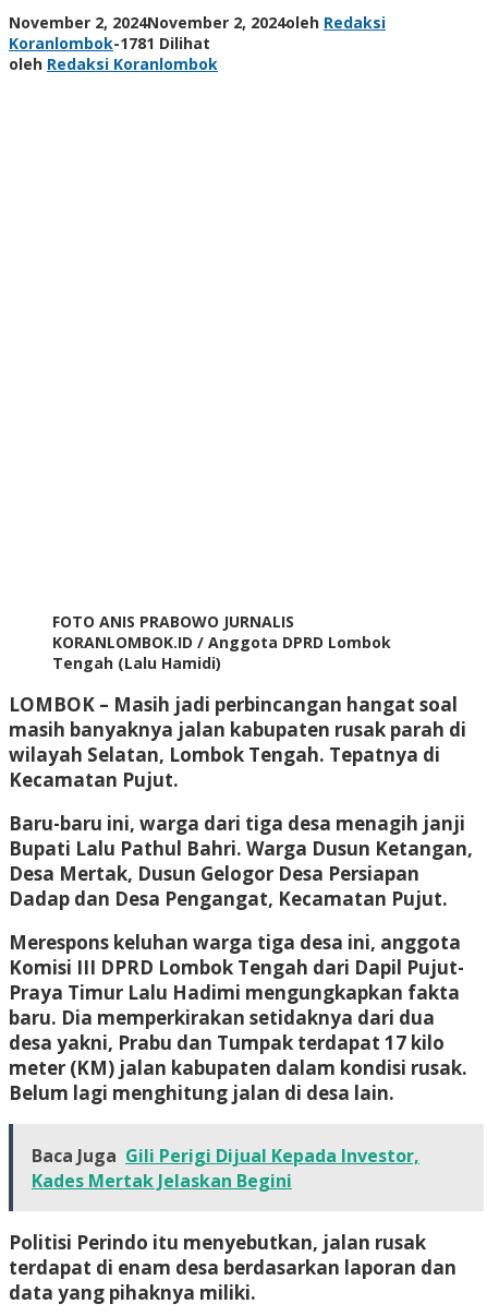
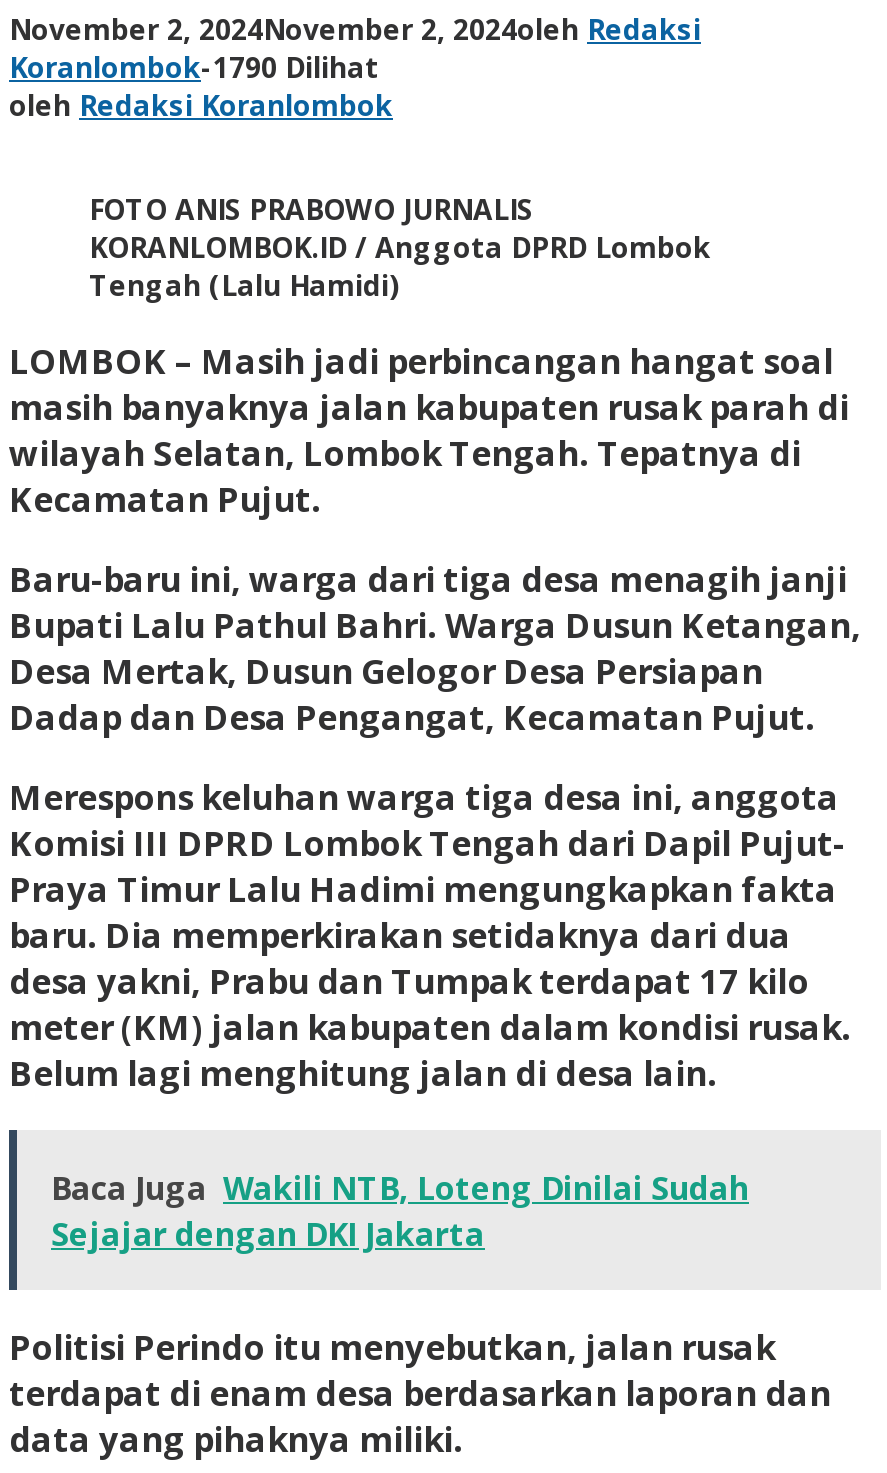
- Koranlombok-1781 Dilihat
+ Koranlombok-1790 Dilihat

- Baca Juga Gili Perigi Dijual Kepada Investor,
- Kades Mertak Jelaskan Begini
+ Baca Juga Wakili NTB, Loteng Dinilai Sudah
+ Sejajar dengan DKI Jakarta
